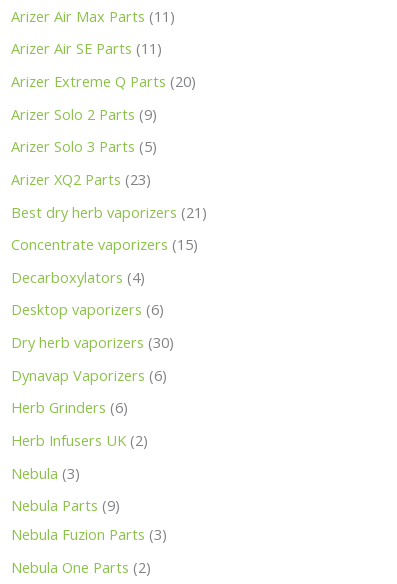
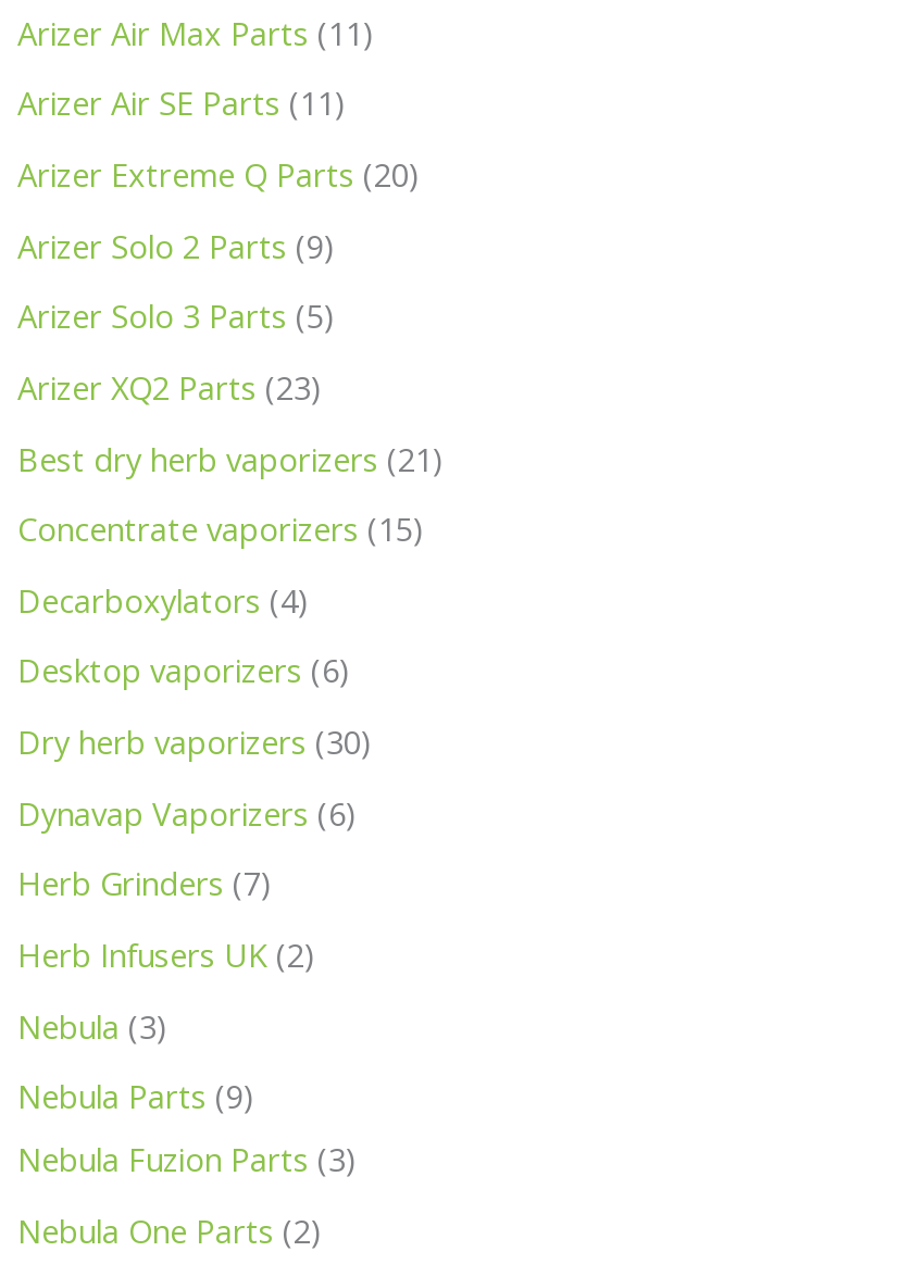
- Herb Grinders 6
+ Herb Grinders 7
